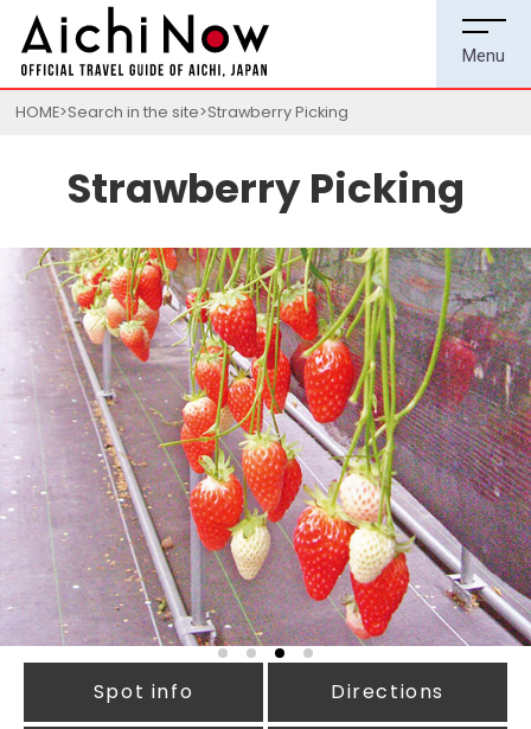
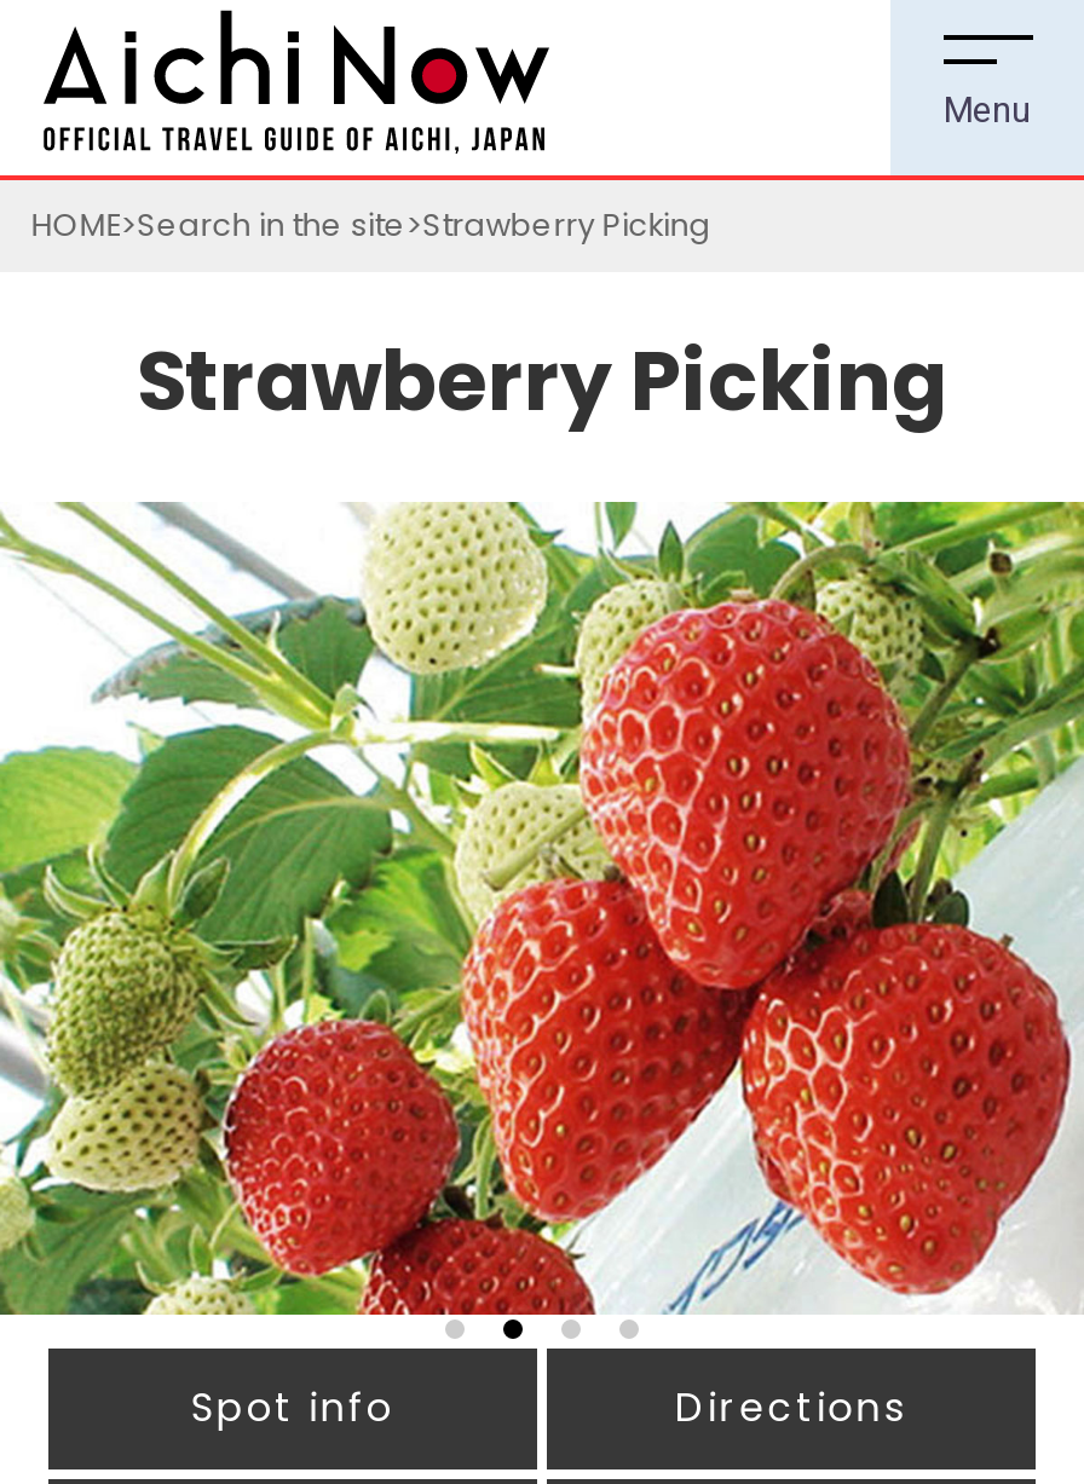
- [image]
+ [image]
